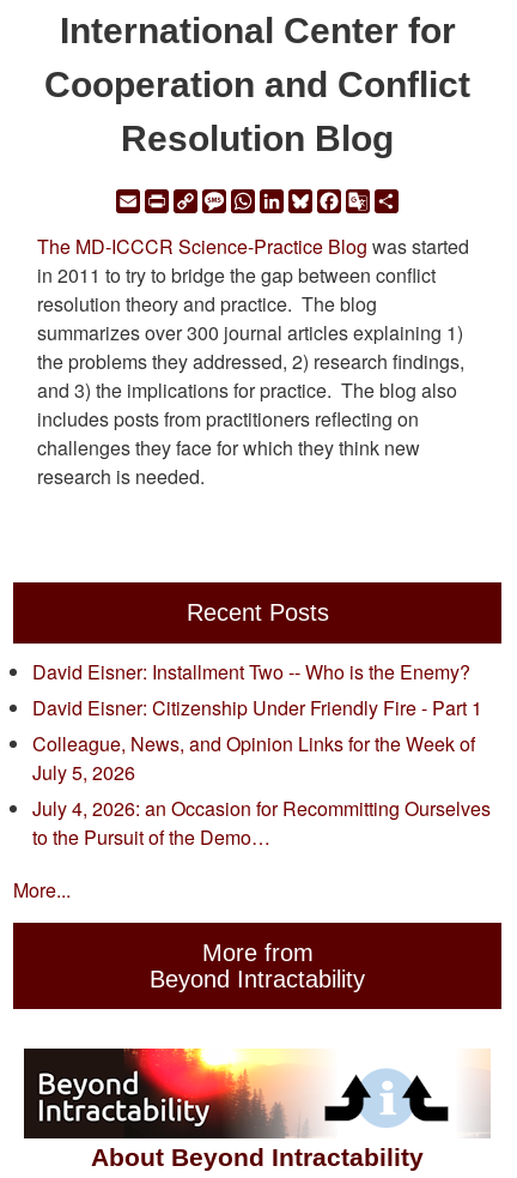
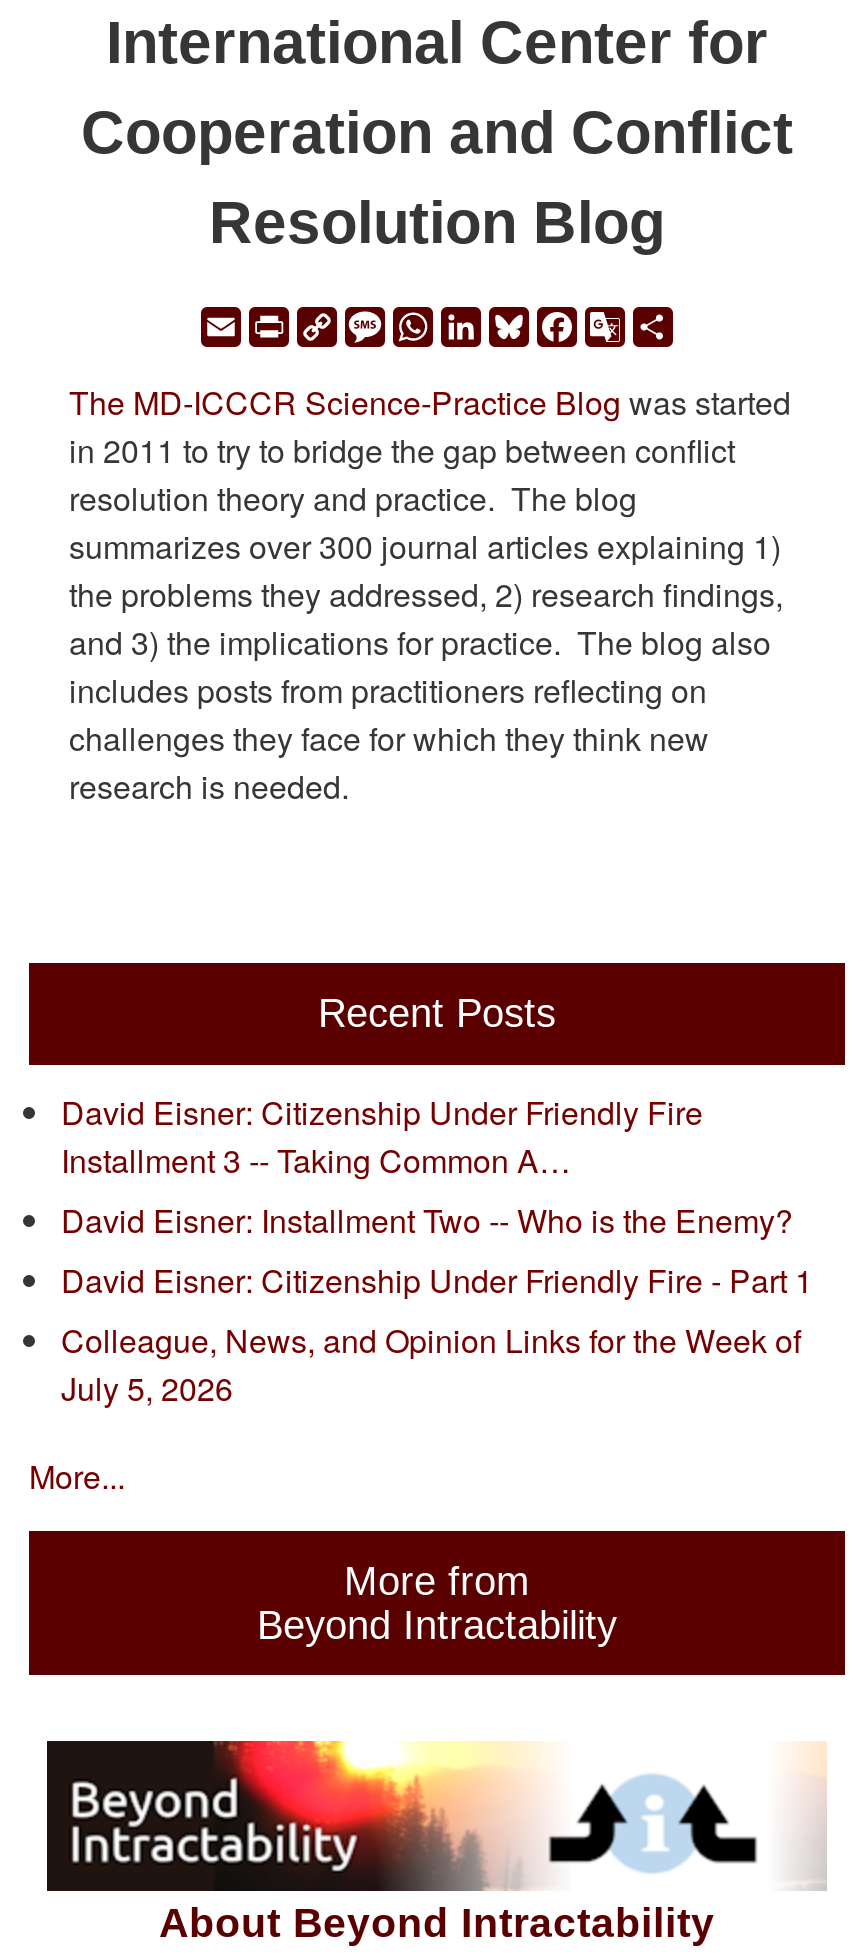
+ David Eisner: Citizenship Under Friendly Fire
+ Installment 3 -- Taking Common A…

moved down: David Eisner: Installment Two -- Who is the Enemy? | David Eisner: Citizenship Under Friendly Fire - Part 1 | Colleague, News, and Opinion Links for the Week of | July 5, 2026

- July 4, 2026: an Occasion for Recommitting Ourselves
- to the Pursuit of the Demo…
